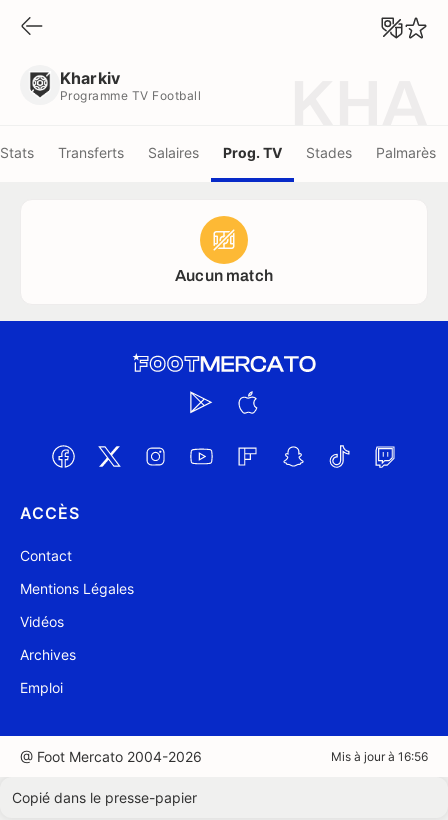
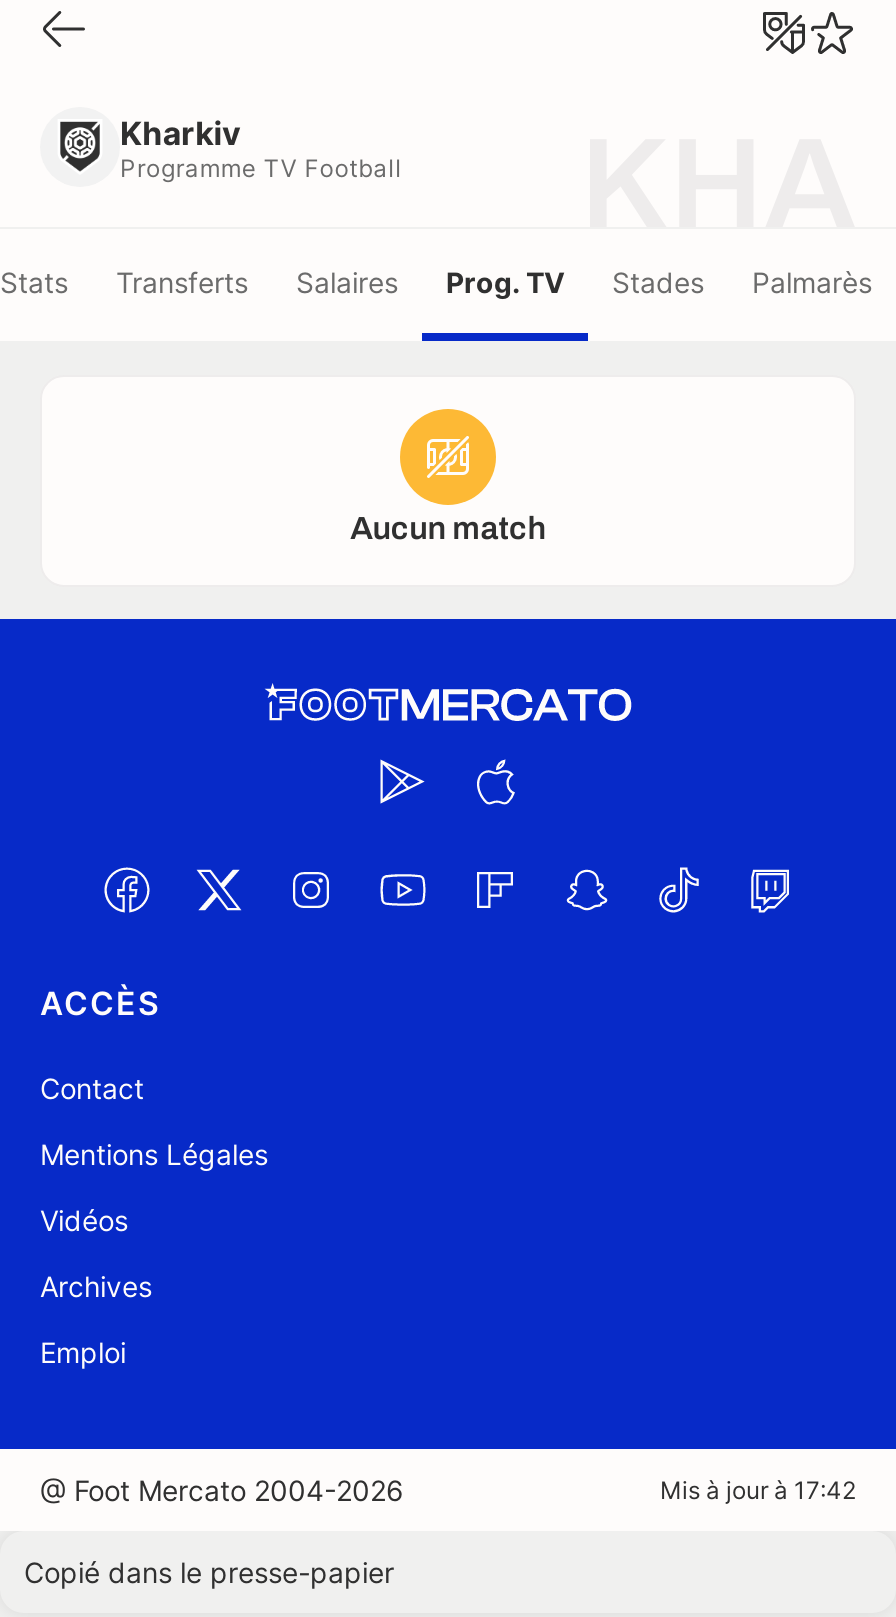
- Mis à jour à 16:56
+ Mis à jour à 17:42
